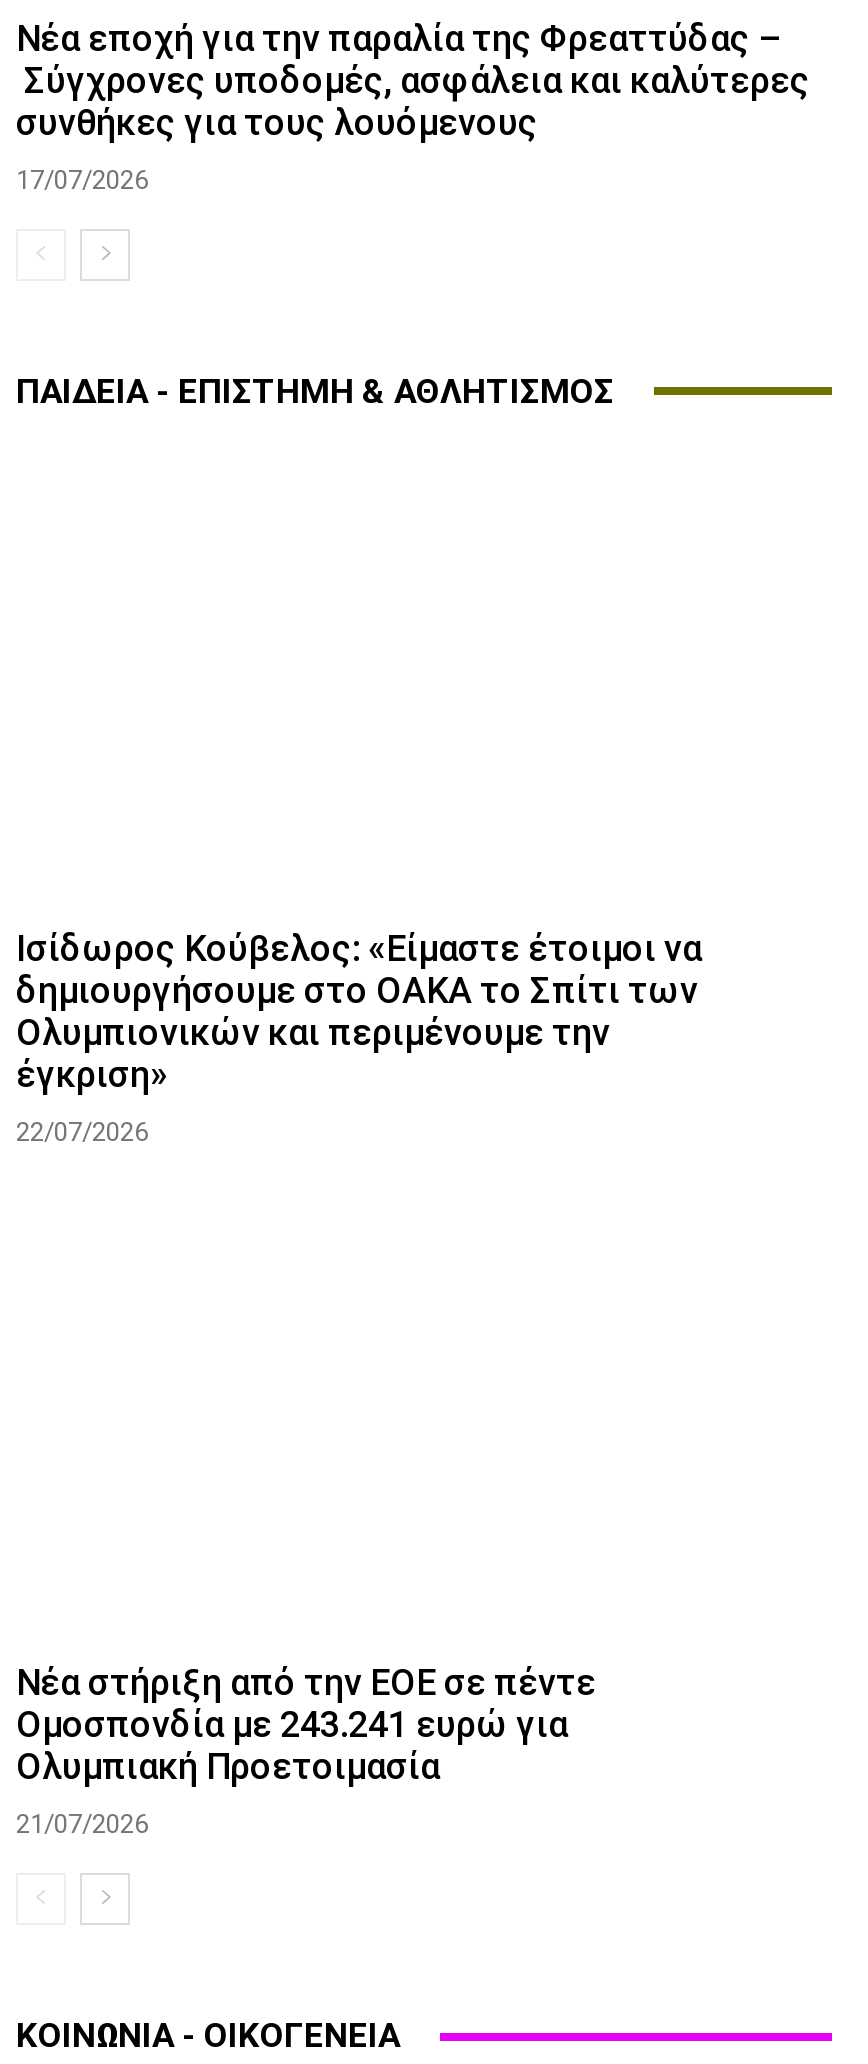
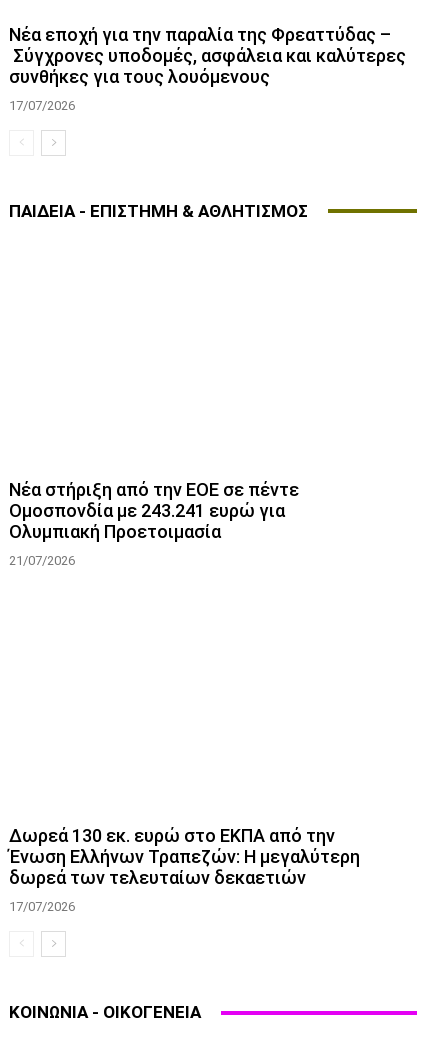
- Ισίδωρος Κούβελος: «Είμαστε έτοιμοι να
- δημιουργήσουμε στο ΟΑΚΑ το Σπίτι των
- Ολυμπιονικών και περιμένουμε την
- έγκριση»
- 22/07/2026

moved up: Νέα στήριξη από την ΕΟΕ σε πέντε | Ομοσπονδία με 243.241 ευρώ για | Ολυμπιακή Προετοιμασία | 21/07/2026

+ Δωρεά 130 εκ. ευρώ στο ΕΚΠΑ από την
+ Ένωση Ελλήνων Τραπεζών: Η μεγαλύτερη
+ δωρεά των τελευταίων δεκαετιών
+ 17/07/2026
